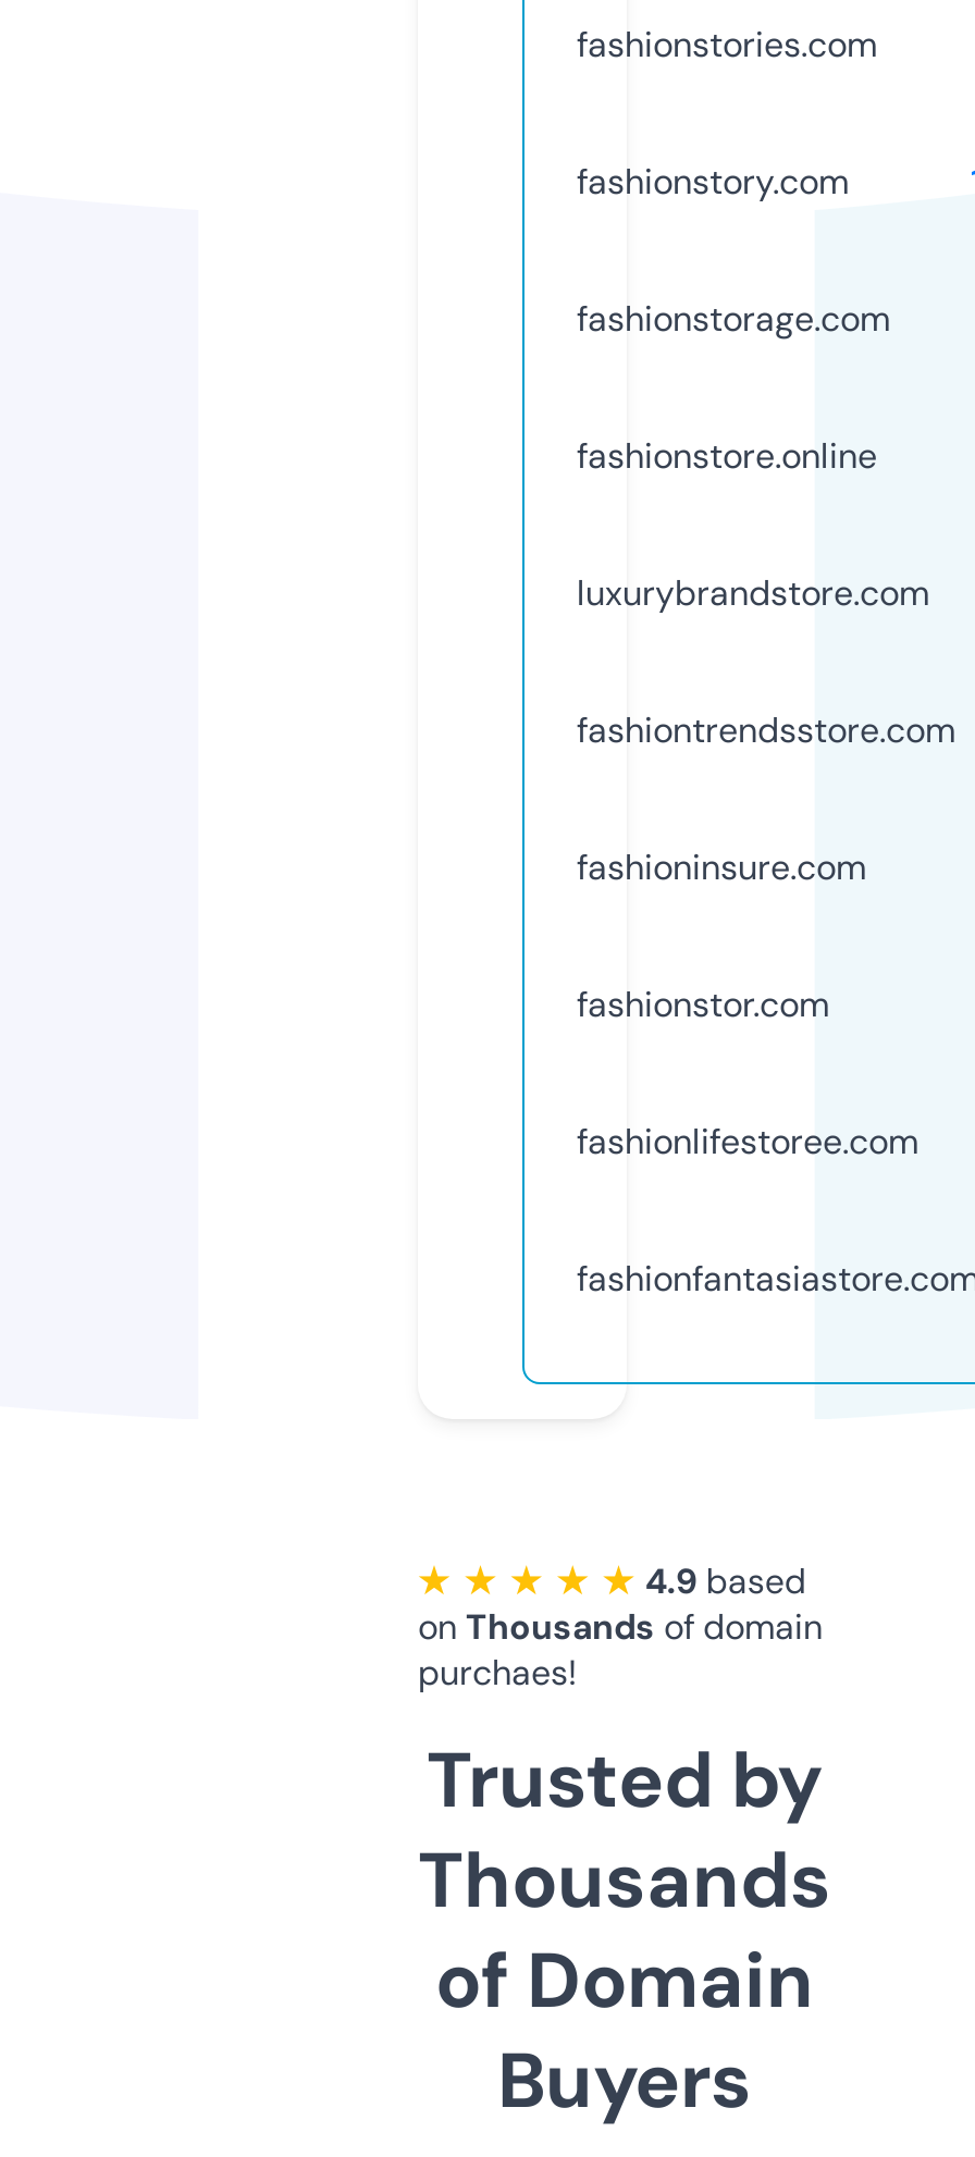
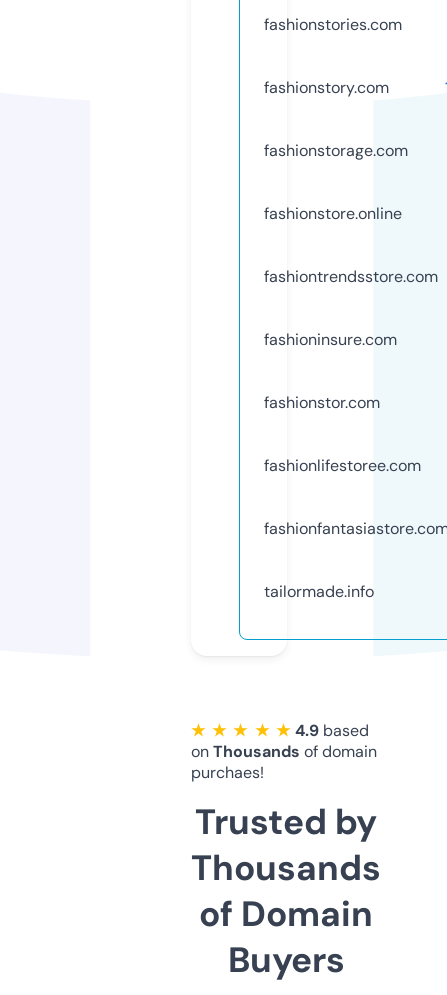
- luxurybrandstore.com

moved up: fashiontrendsstore.com | fashioninsure.com | fashionstor.com | fashionlifestoree.com

+ tailormade.info
